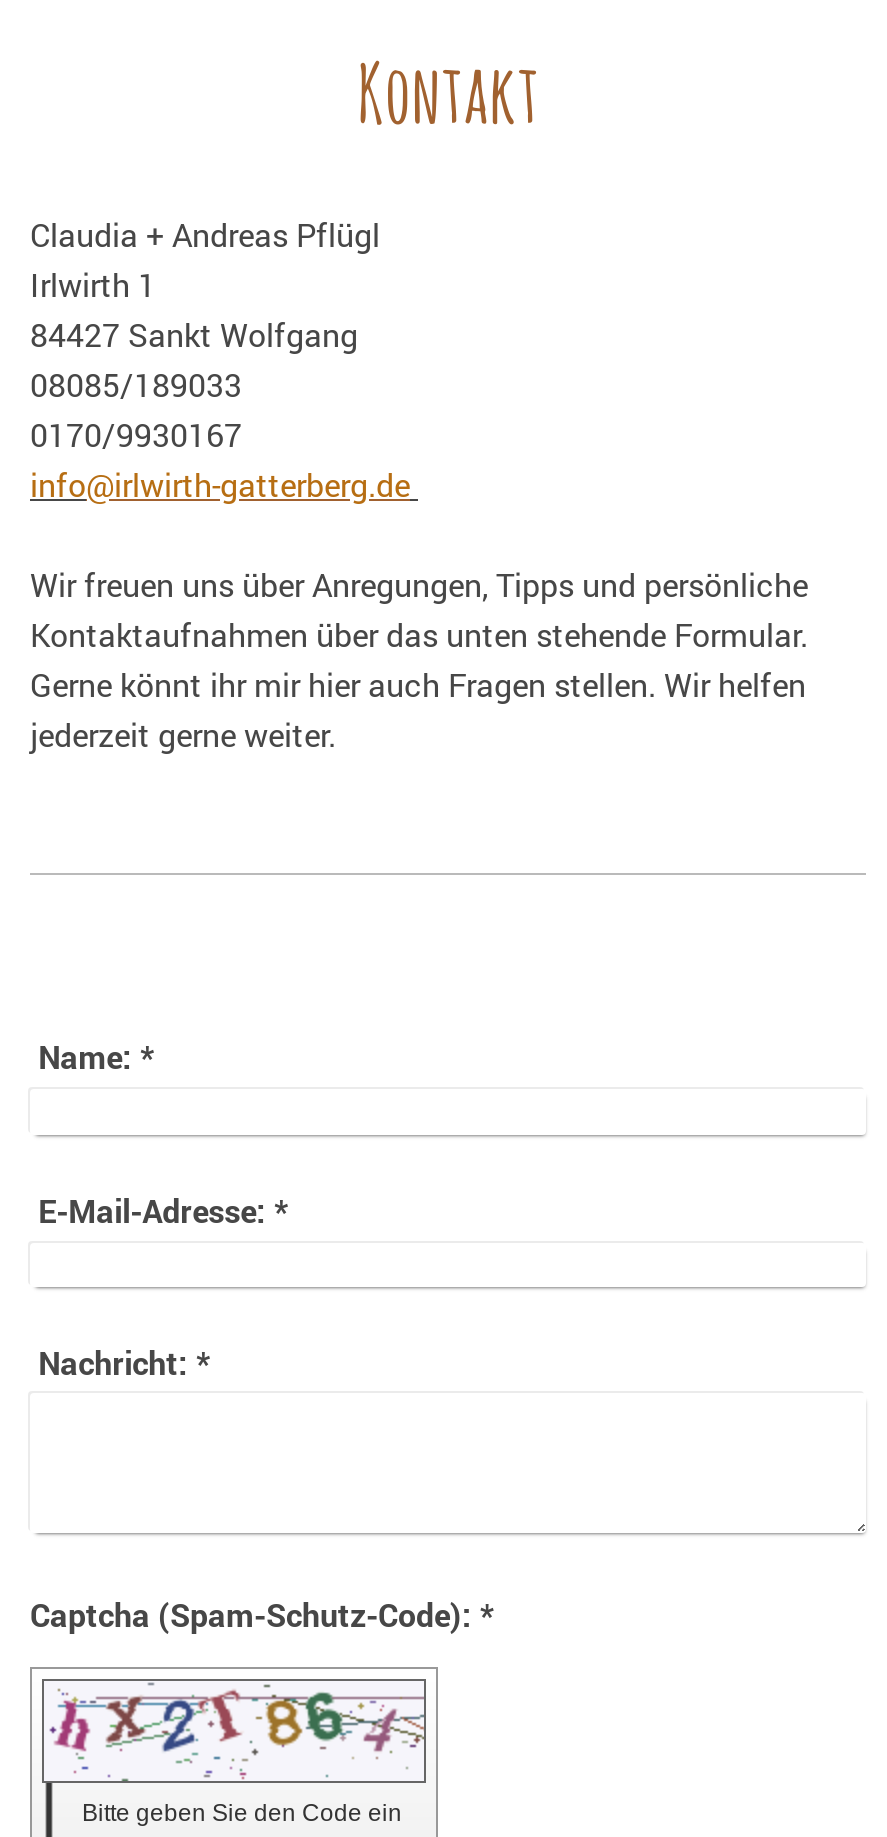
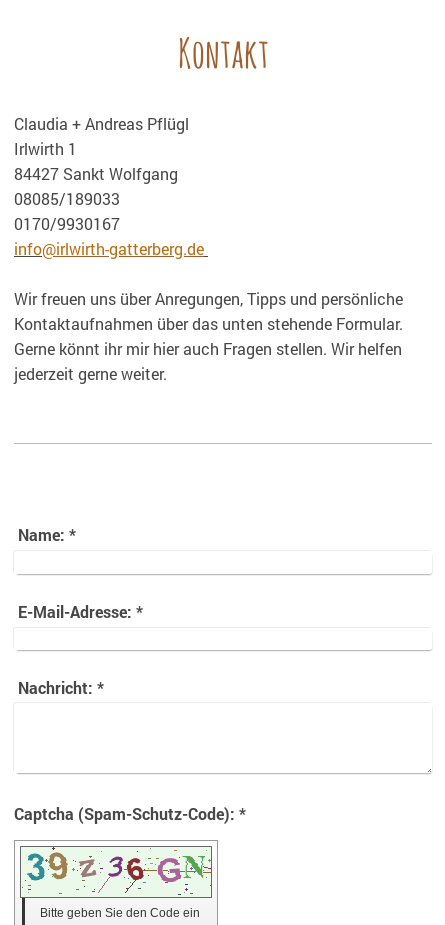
- [image]
+ [image]
